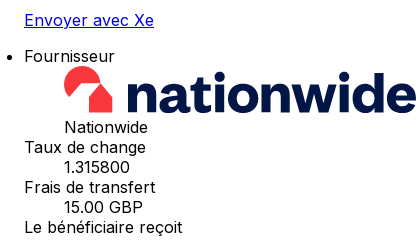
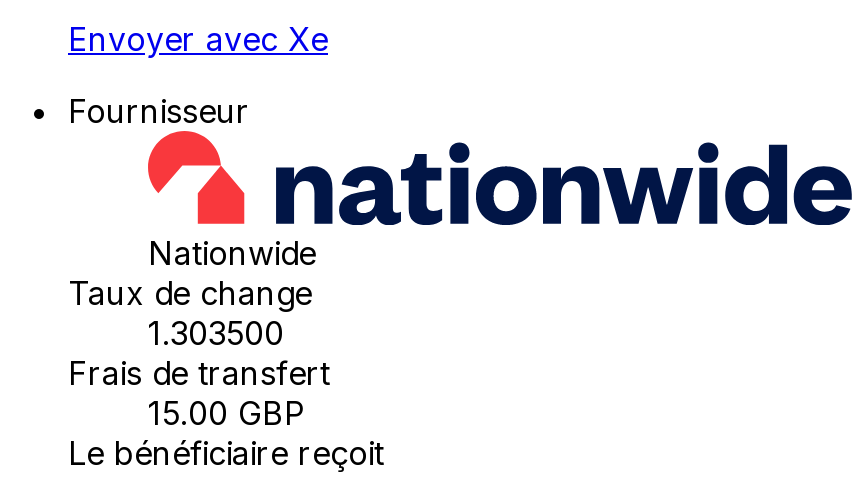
- 1.315800
+ 1.303500
